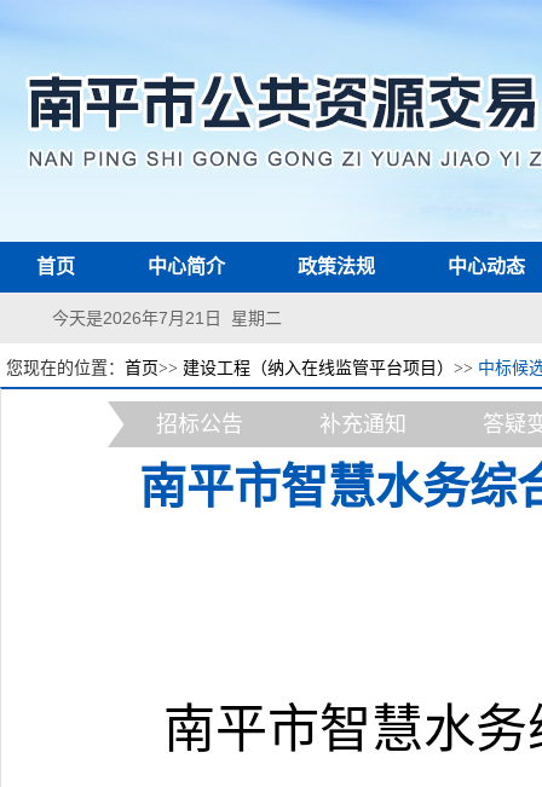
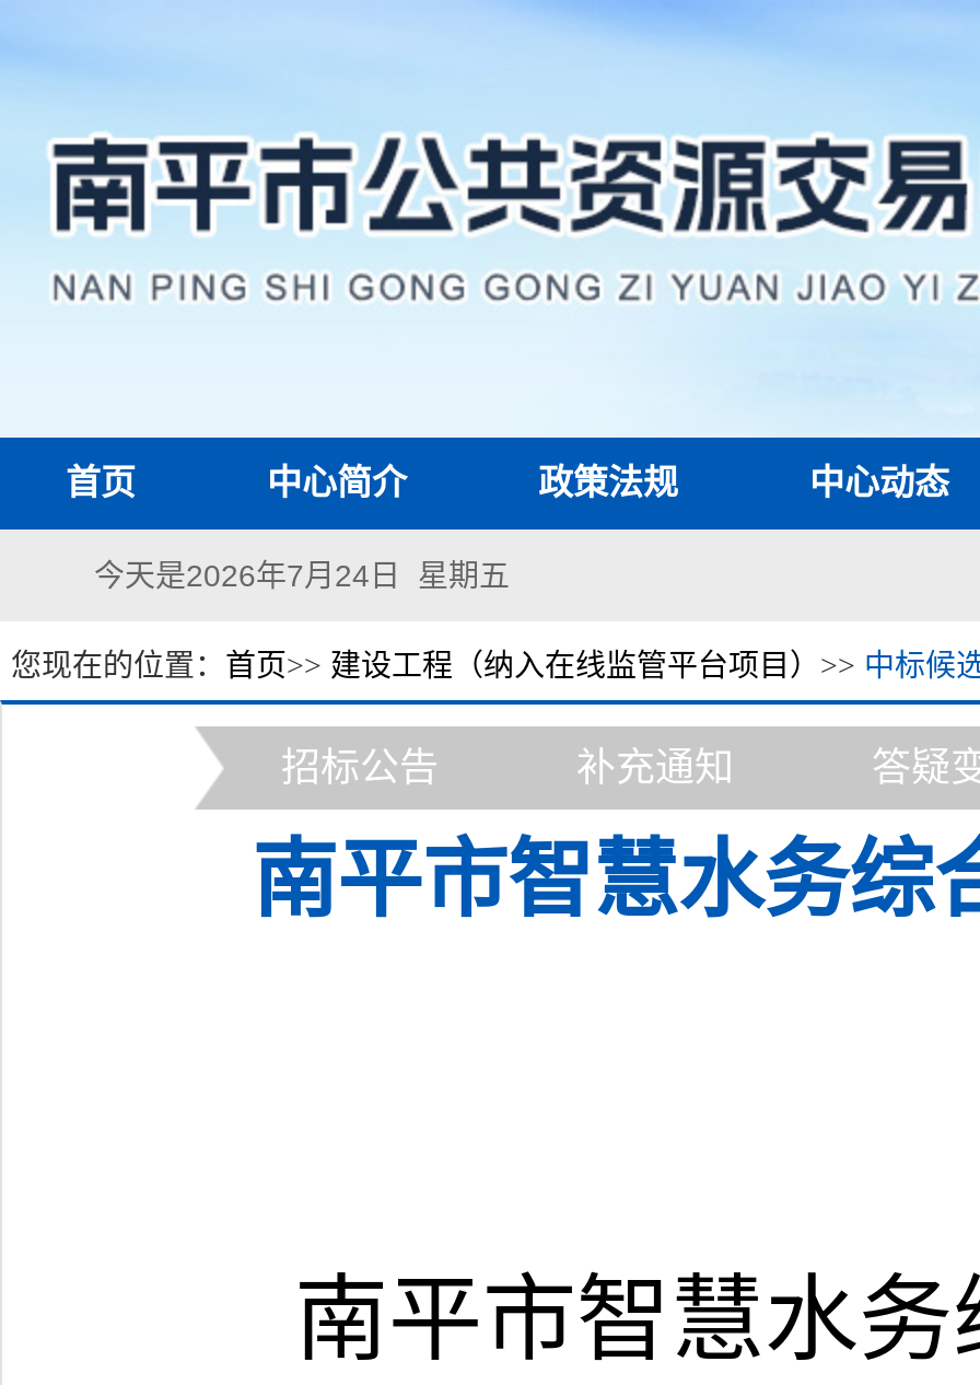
- 今天是2026年7月21日 星期二
+ 今天是2026年7月24日 星期五
